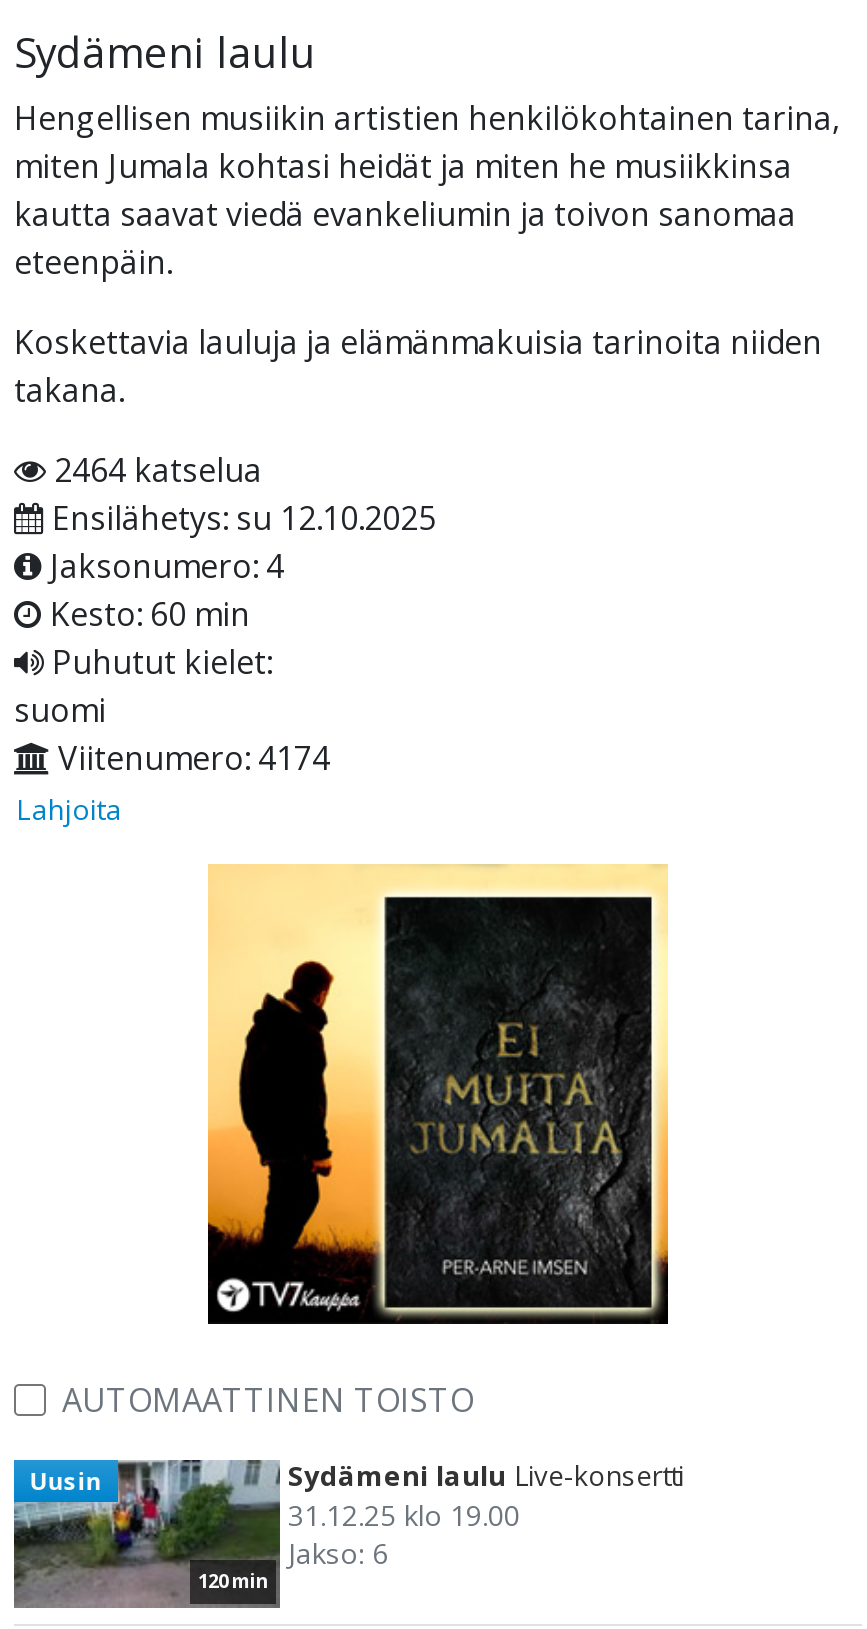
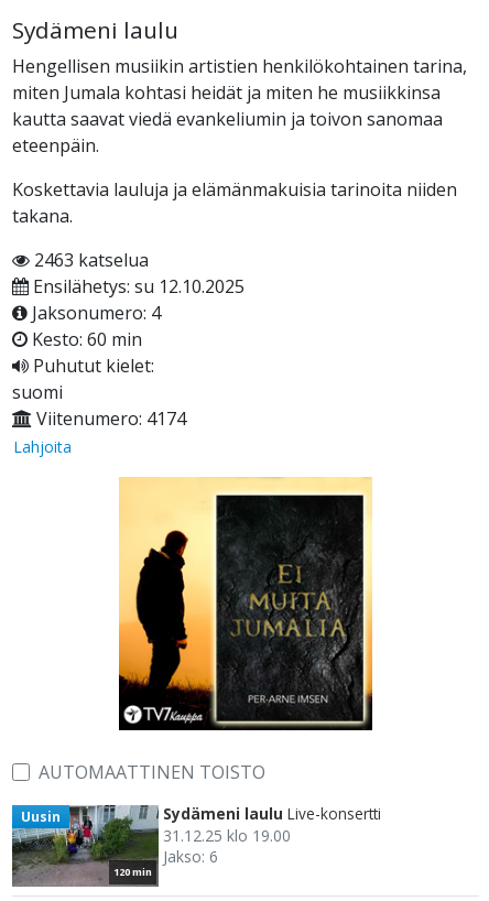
- 2464 katselua
+ 2463 katselua
